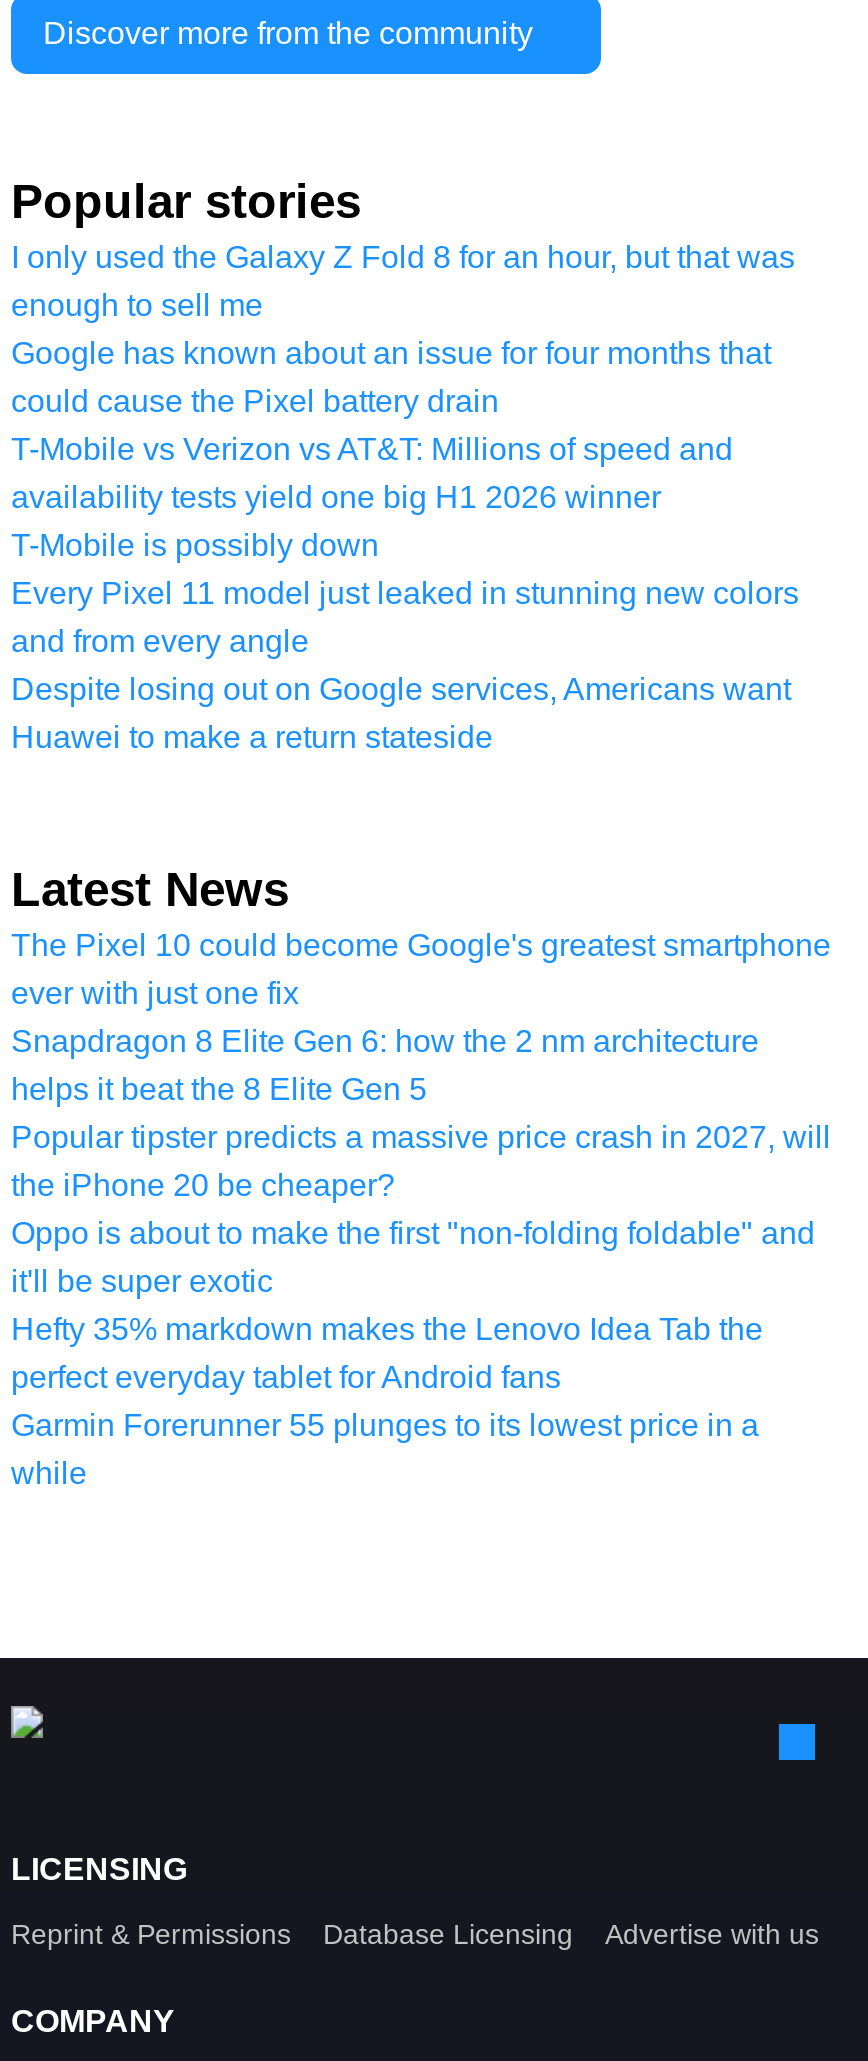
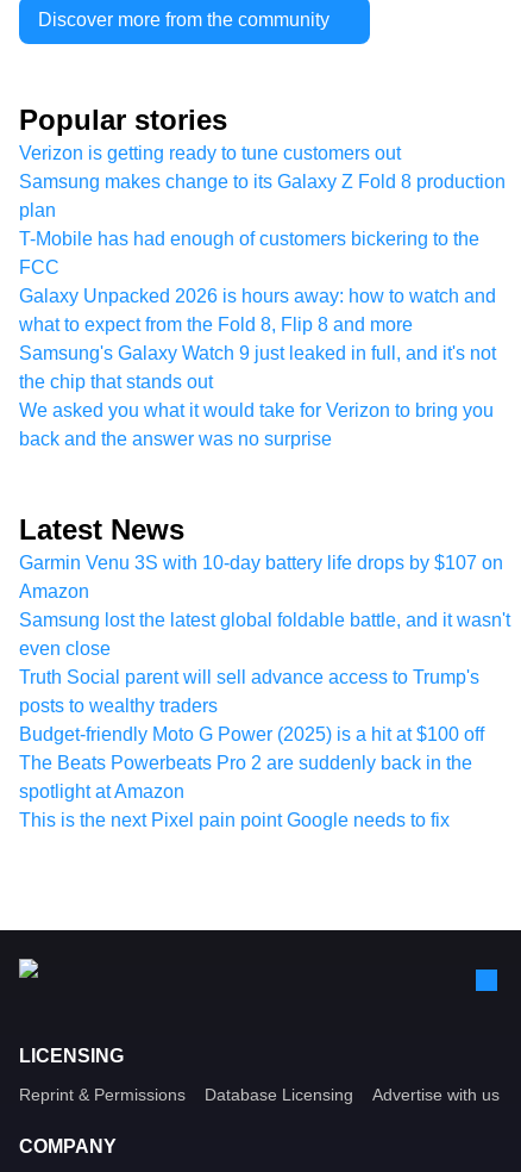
- I only used the Galaxy Z Fold 8 for an hour, but that was
- enough to sell me
- Google has known about an issue for four months that
- could cause the Pixel battery drain
- T-Mobile vs Verizon vs AT&T: Millions of speed and
- availability tests yield one big H1 2026 winner
- T-Mobile is possibly down
- Every Pixel 11 model just leaked in stunning new colors
- and from every angle
- Despite losing out on Google services, Americans want
- Huawei to make a return stateside
+ Verizon is getting ready to tune customers out
+ Samsung makes change to its Galaxy Z Fold 8 production
+ plan
+ T-Mobile has had enough of customers bickering to the
+ FCC
+ Galaxy Unpacked 2026 is hours away: how to watch and
+ what to expect from the Fold 8, Flip 8 and more
+ Samsung's Galaxy Watch 9 just leaked in full, and it's not
+ the chip that stands out
+ We asked you what it would take for Verizon to bring you
+ back and the answer was no surprise

- The Pixel 10 could become Google's greatest smartphone
- ever with just one fix
- Snapdragon 8 Elite Gen 6: how the 2 nm architecture
- helps it beat the 8 Elite Gen 5
- Popular tipster predicts a massive price crash in 2027, will
- the iPhone 20 be cheaper?
- Oppo is about to make the first "non-folding foldable" and
- it'll be super exotic
- Hefty 35% markdown makes the Lenovo Idea Tab the
- perfect everyday tablet for Android fans
- Garmin Forerunner 55 plunges to its lowest price in a
- while
+ Garmin Venu 3S with 10-day battery life drops by $107 on
+ Amazon
+ Samsung lost the latest global foldable battle, and it wasn't
+ even close
+ Truth Social parent will sell advance access to Trump's
+ posts to wealthy traders
+ Budget-friendly Moto G Power (2025) is a hit at $100 off
+ The Beats Powerbeats Pro 2 are suddenly back in the
+ spotlight at Amazon
+ This is the next Pixel pain point Google needs to fix
